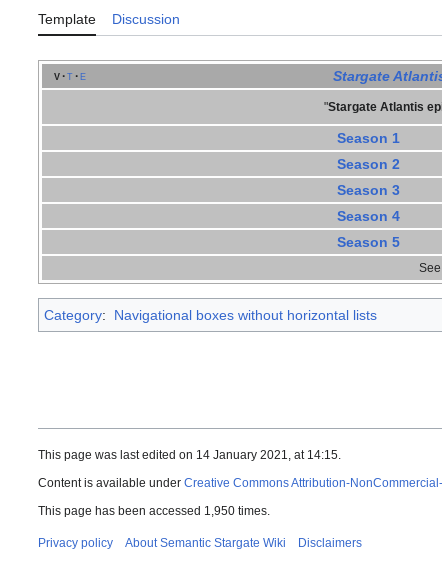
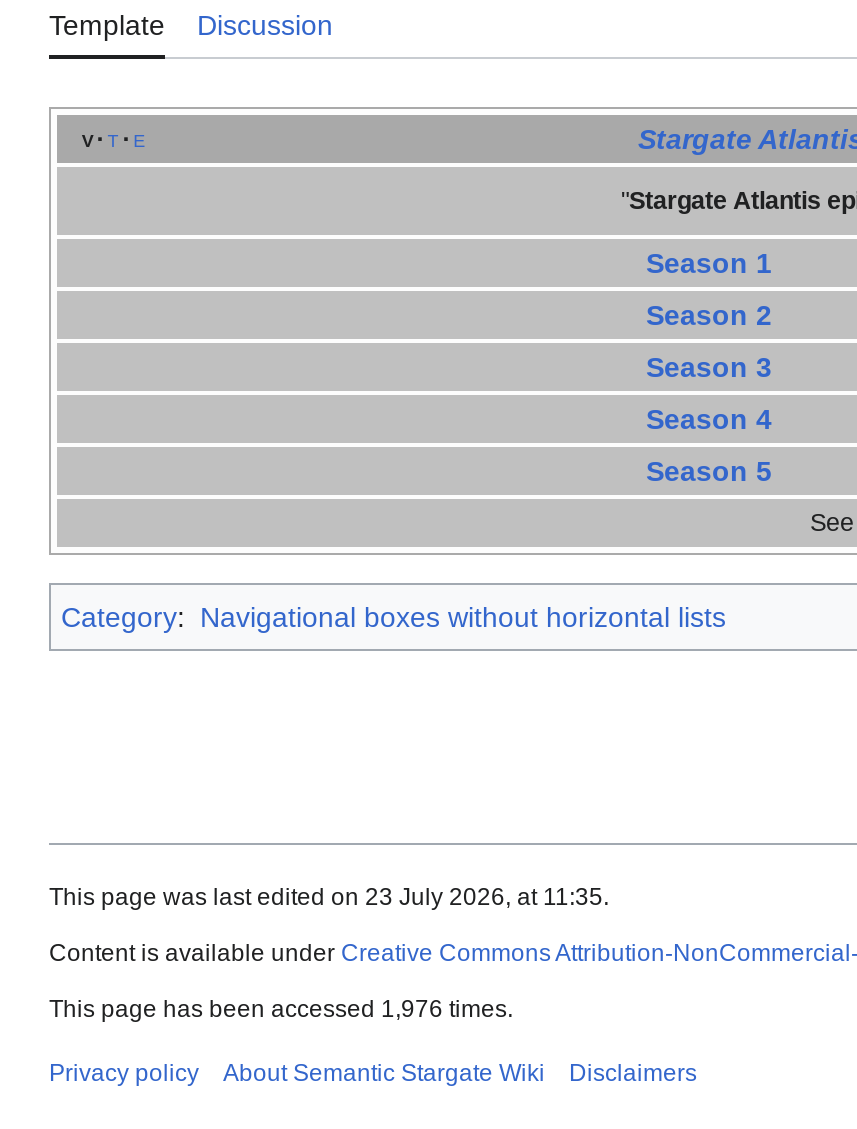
- This page was last edited on 14 January 2021, at 14:15.
+ This page was last edited on 23 July 2026, at 11:35.

- This page has been accessed 1,950 times.
+ This page has been accessed 1,976 times.
